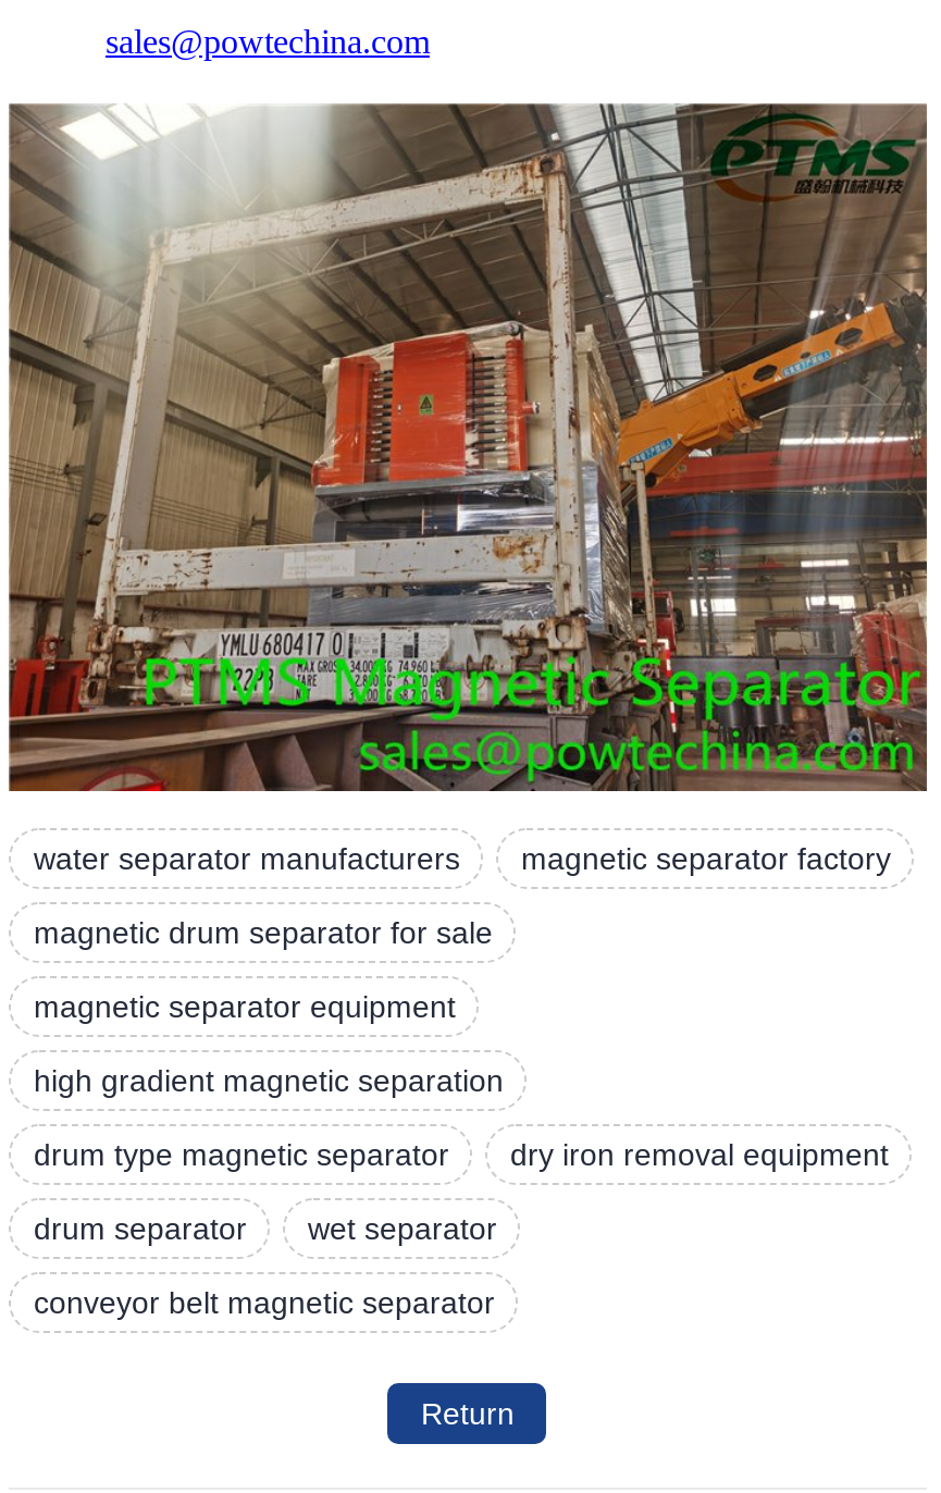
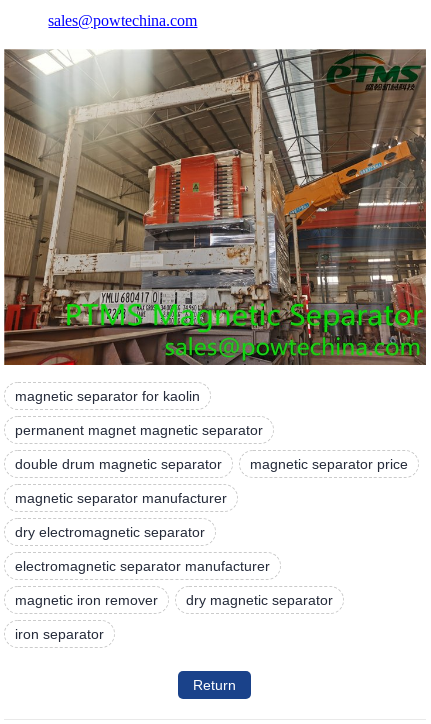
- water separator manufacturers
- magnetic separator factory
- magnetic drum separator for sale
- magnetic separator equipment
- high gradient magnetic separation
- drum type magnetic separator
- dry iron removal equipment
- drum separator
- wet separator
- conveyor belt magnetic separator
+ magnetic separator for kaolin
+ permanent magnet magnetic separator
+ double drum magnetic separator
+ magnetic separator price
+ magnetic separator manufacturer
+ dry electromagnetic separator
+ electromagnetic separator manufacturer
+ magnetic iron remover
+ dry magnetic separator
+ iron separator
